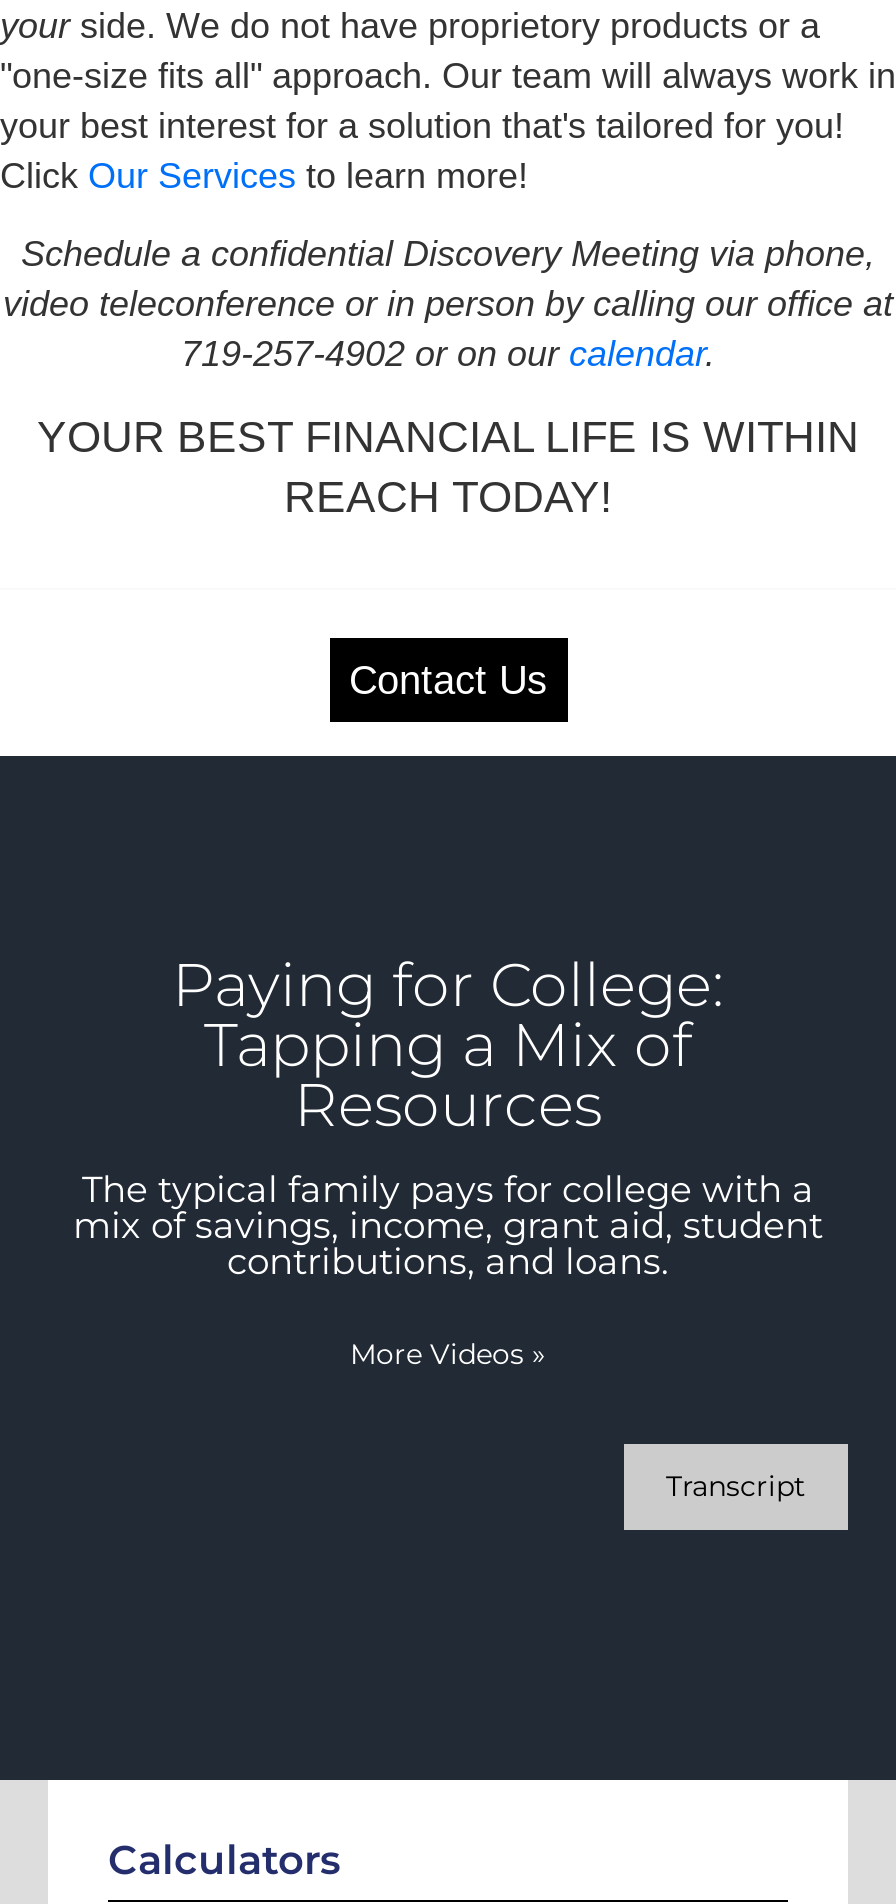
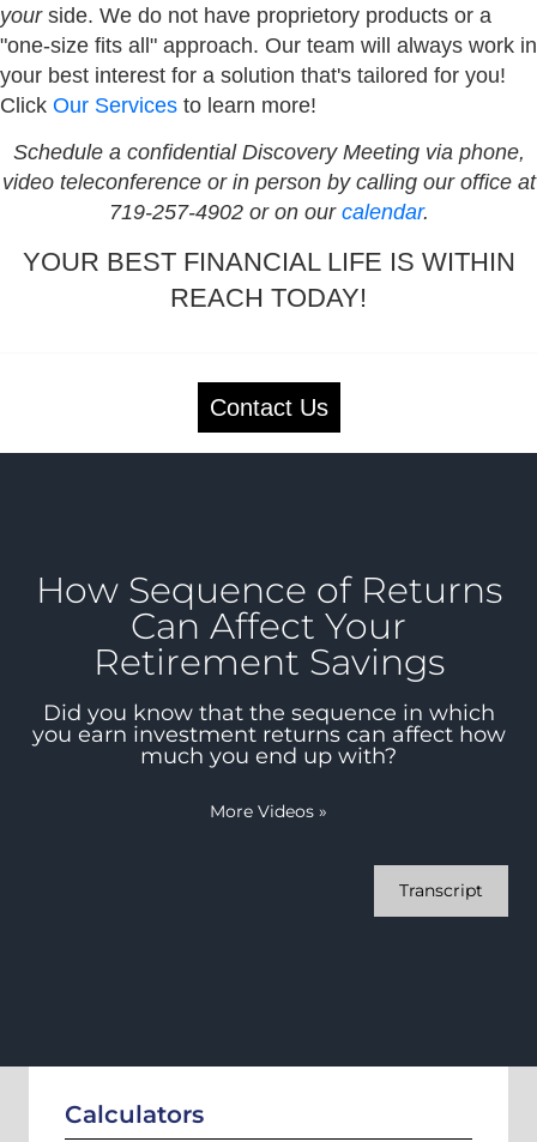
- Paying for College:
- Tapping a Mix of
- Resources
- The typical family pays for college with a
- mix of savings, income, grant aid, student
- contributions, and loans.
+ How Sequence of Returns
+ Can Affect Your
+ Retirement Savings
+ Did you know that the sequence in which
+ you earn investment returns can affect how
+ much you end up with?
